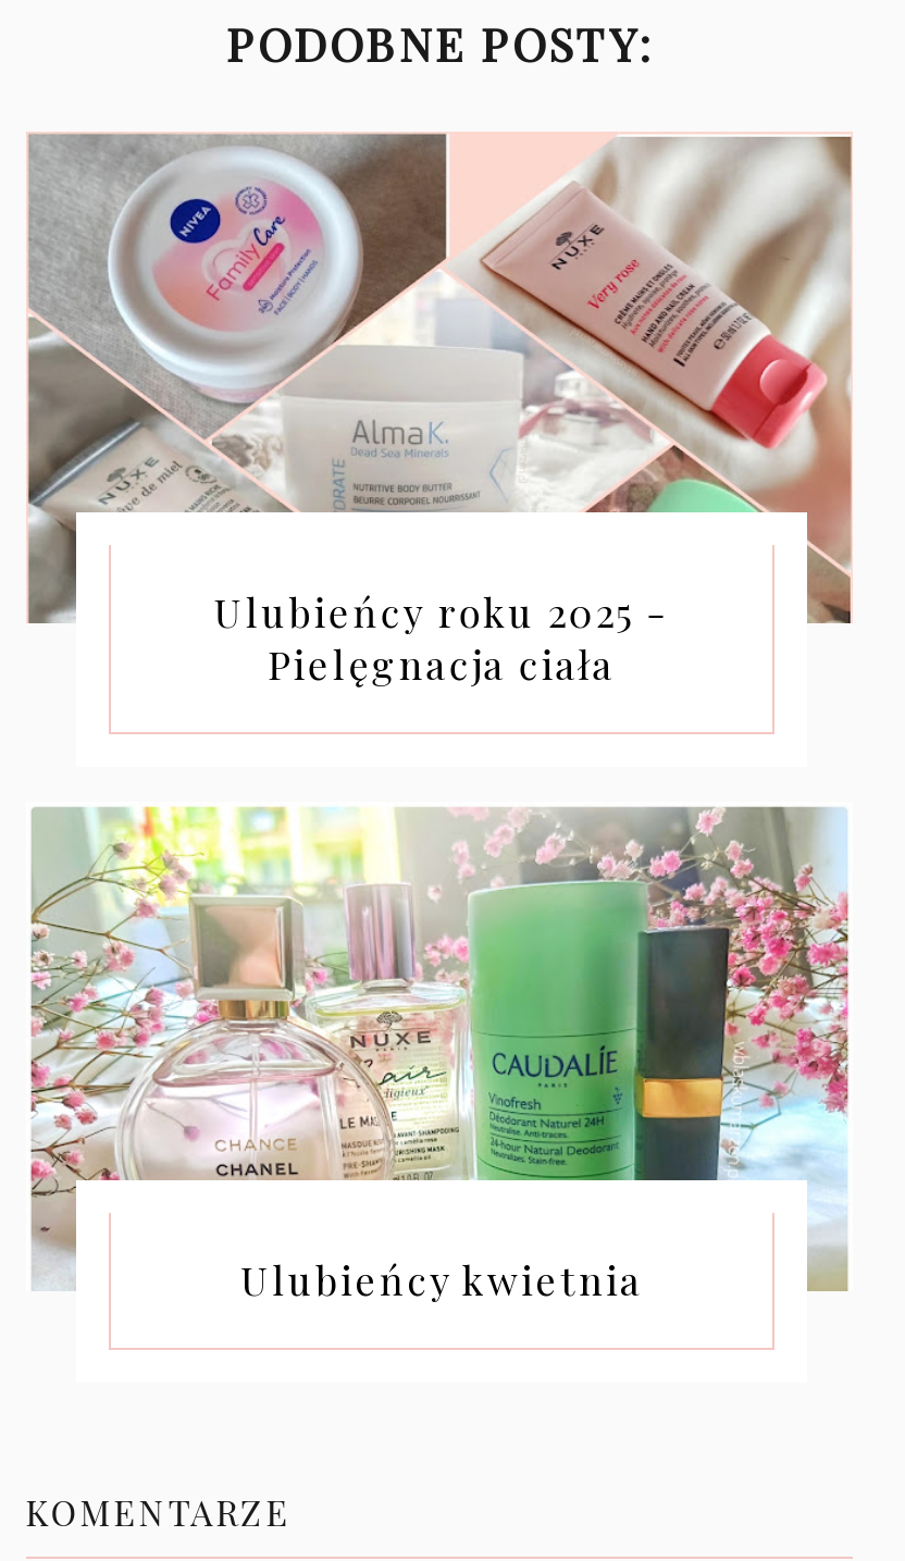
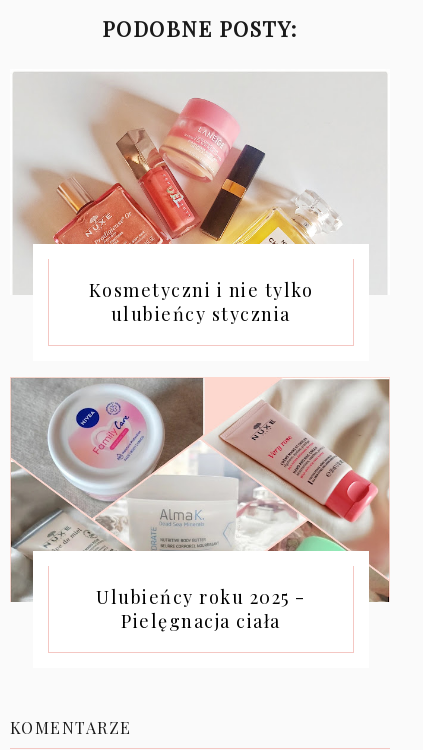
+ [image]
+ Kosmetyczni i nie tylko
+ ulubieńcy stycznia

moved down: [image] | Ulubieńcy roku 2025 - | Pielęgnacja ciała

- [image]
- Ulubieńcy kwietnia
